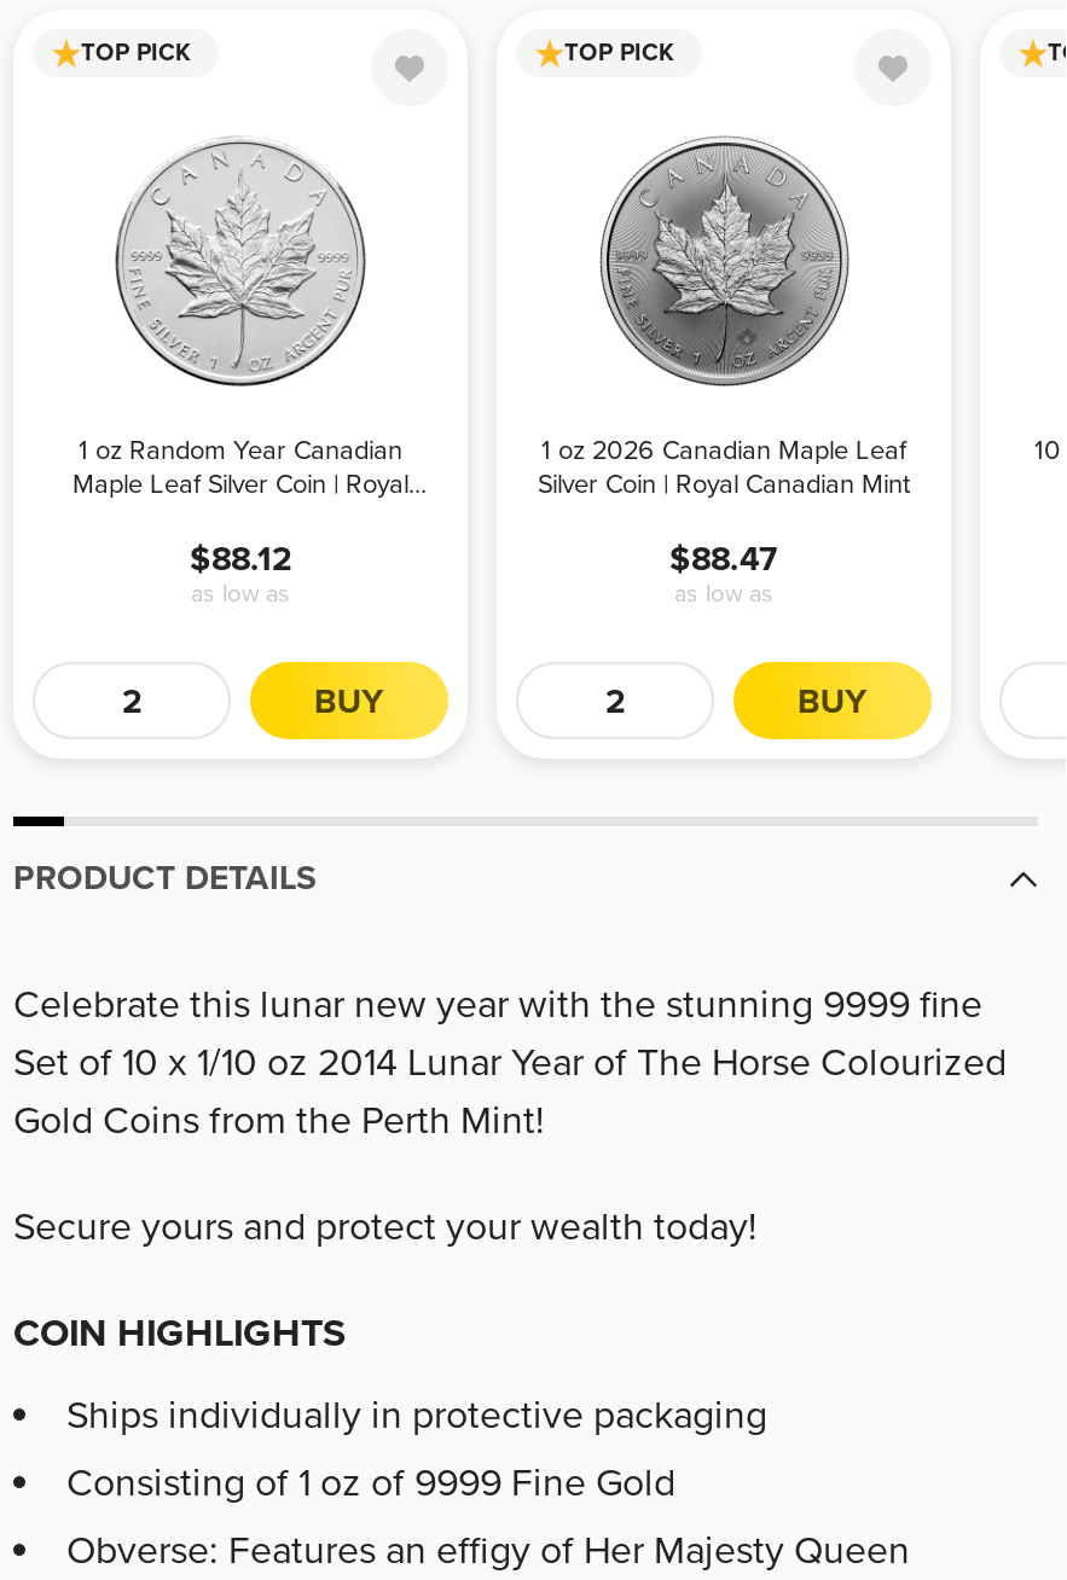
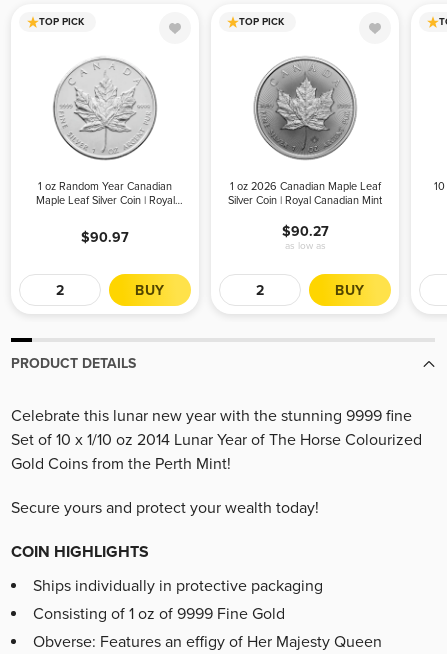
- $88.12
- as low as
+ $90.97

- $88.47
+ $90.27
